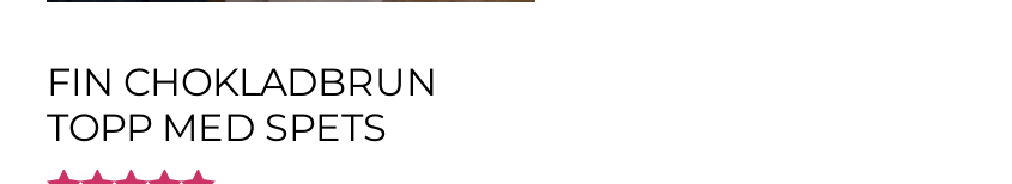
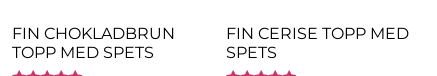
+ FIN CERISE TOPP MED
+ SPETS
